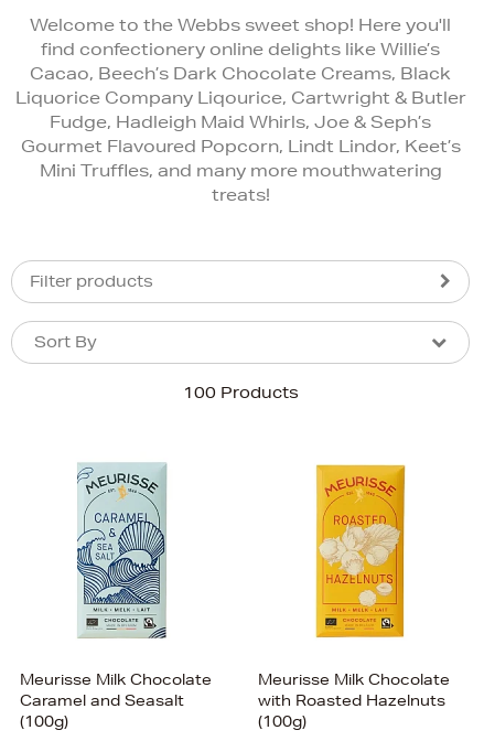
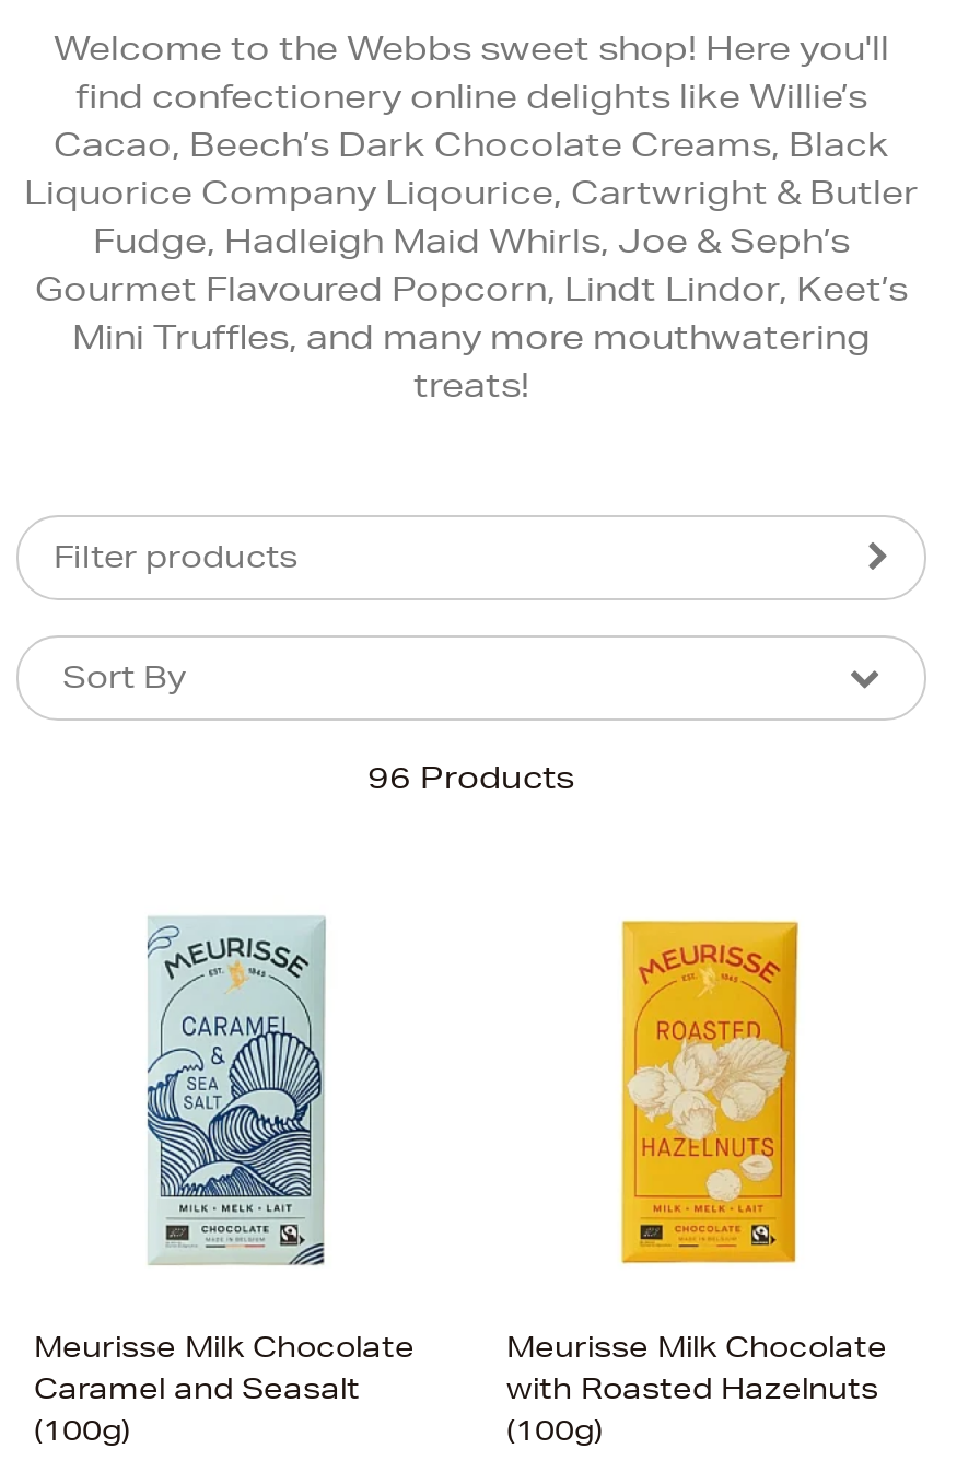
- 100 Products
+ 96 Products
